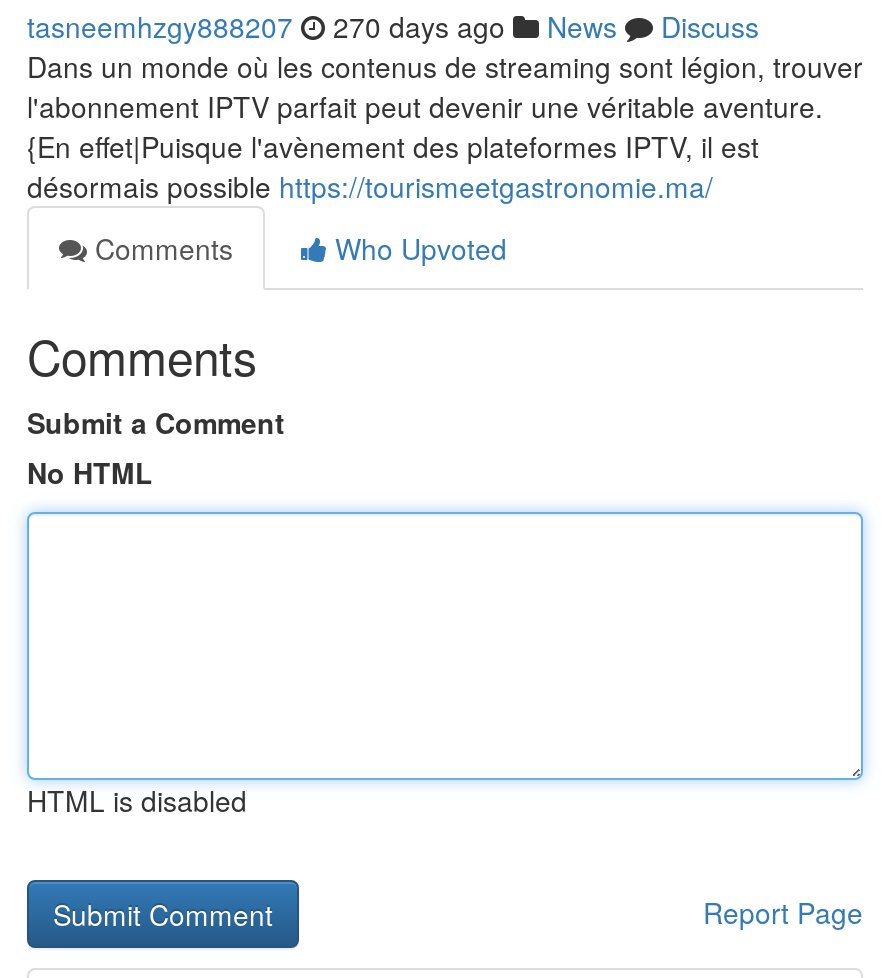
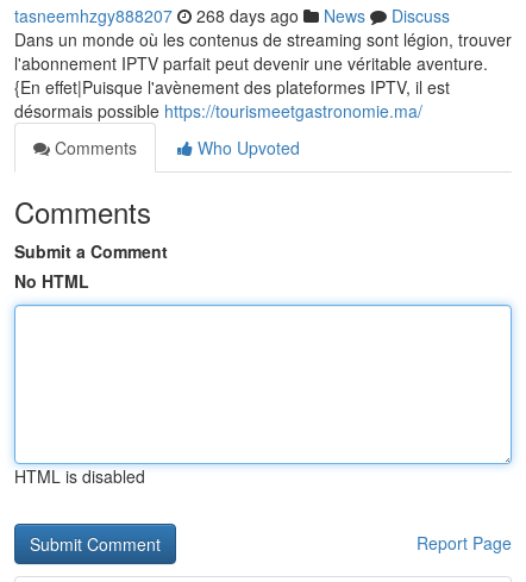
- tasneemhzgy888207 270 days ago News Discuss
+ tasneemhzgy888207 268 days ago News Discuss
